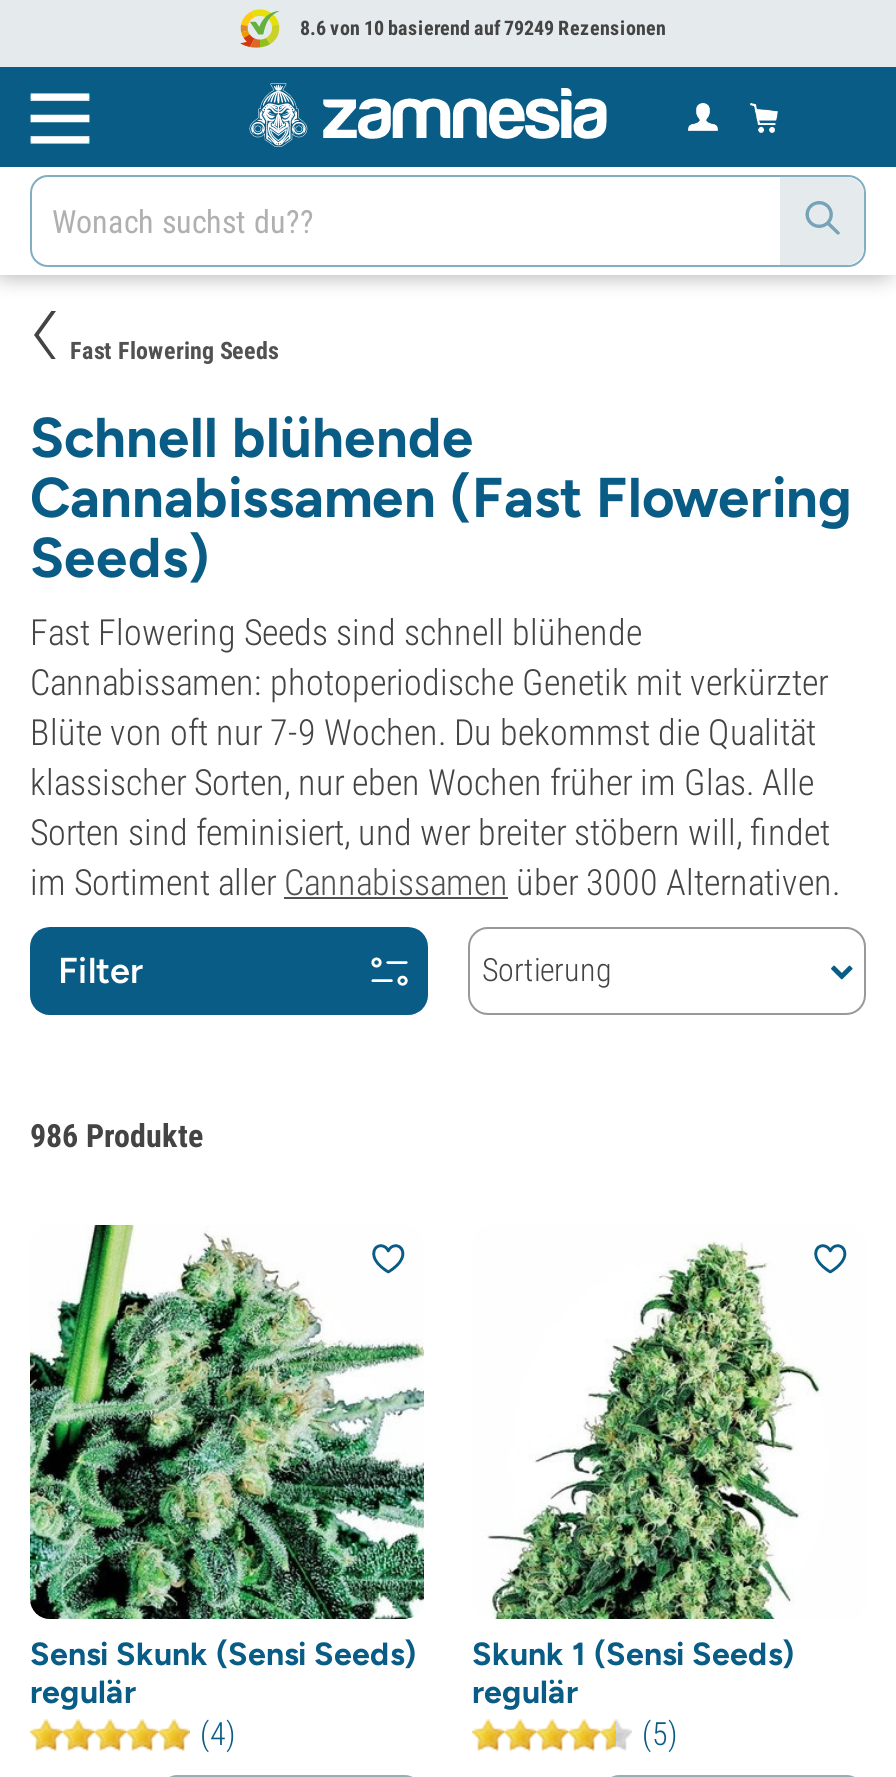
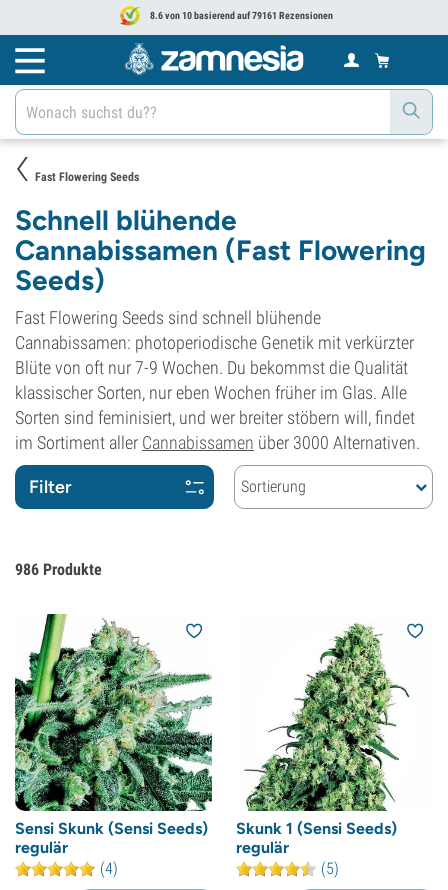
- 8.6 von 10 basierend auf 79249 Rezensionen
+ 8.6 von 10 basierend auf 79161 Rezensionen
